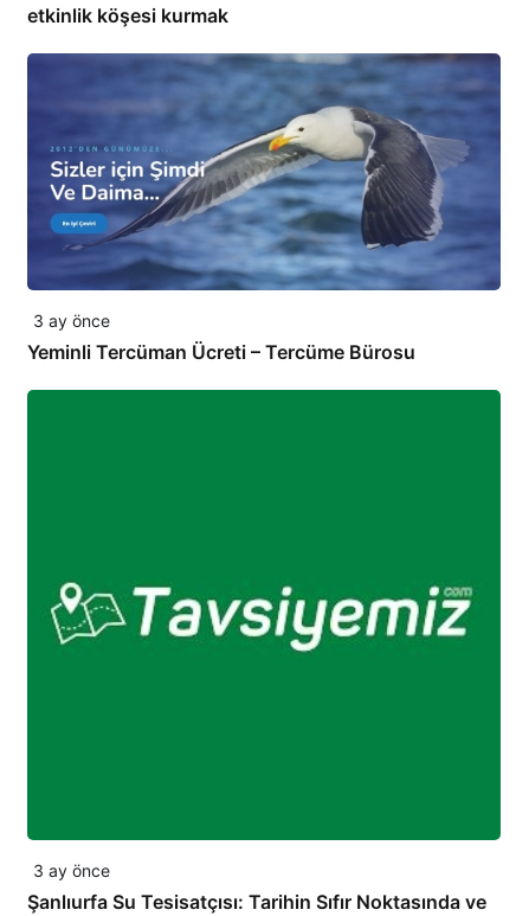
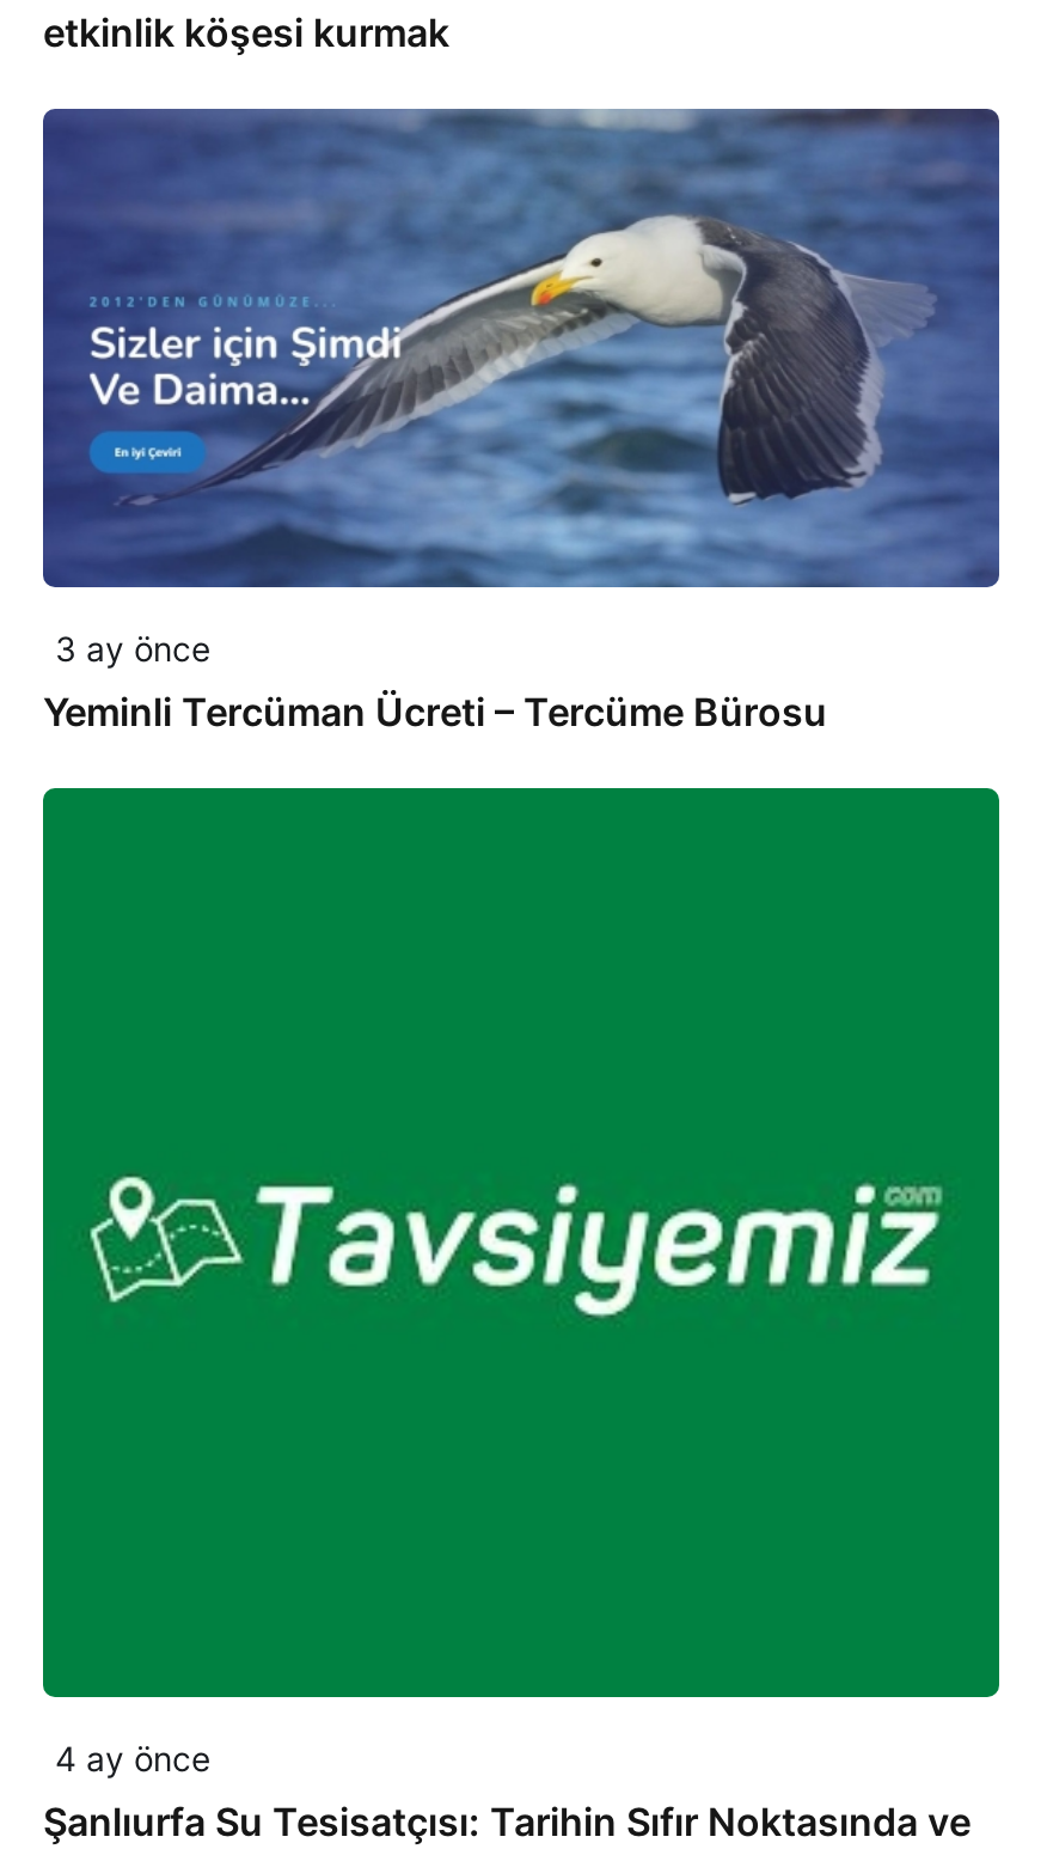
- 3 ay önce
+ 4 ay önce
